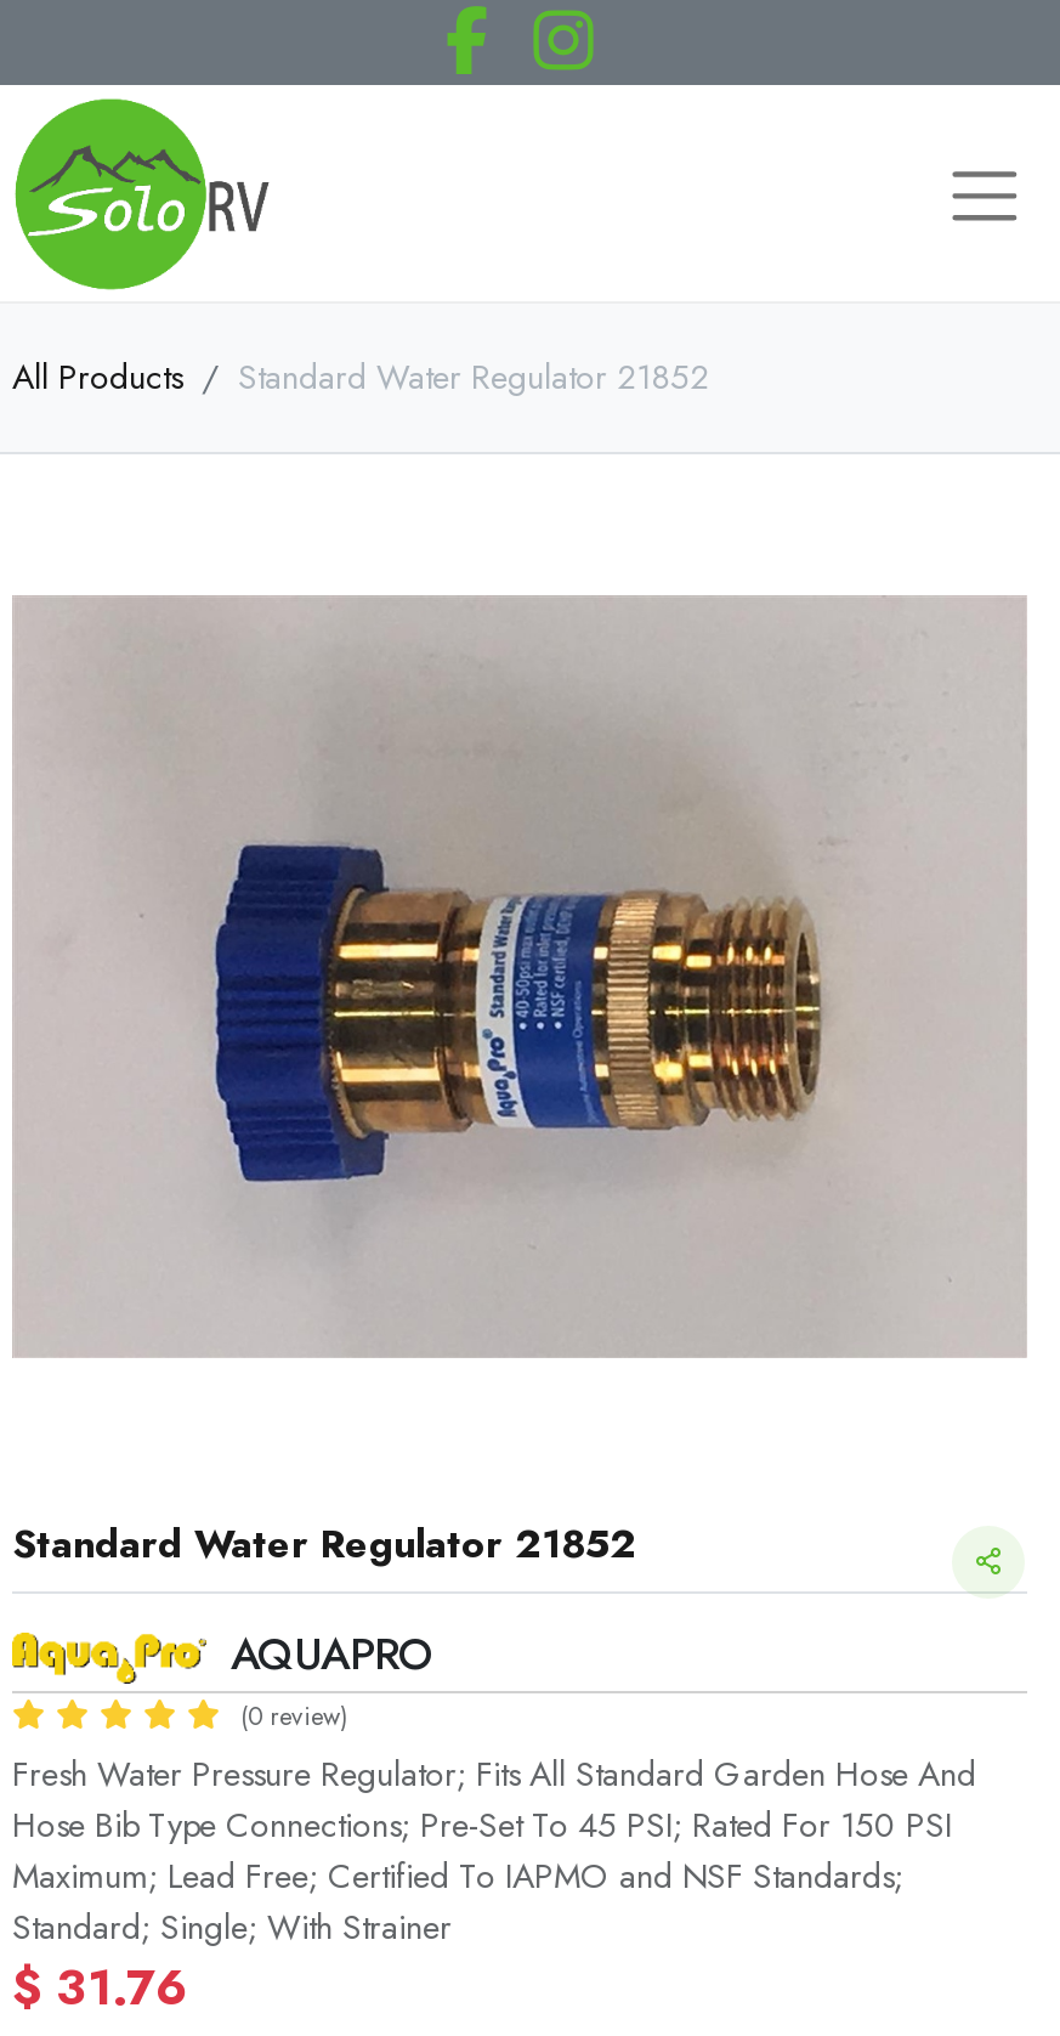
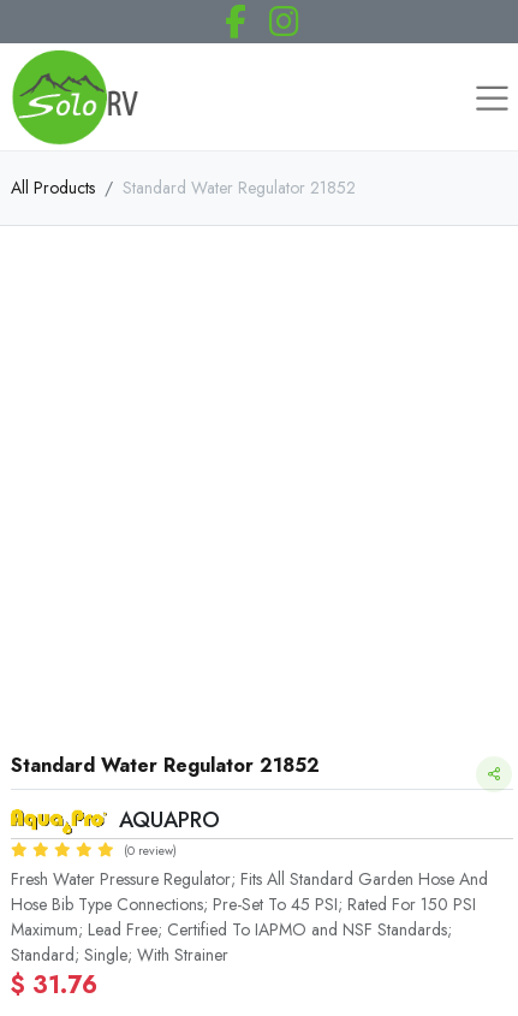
- [image]
